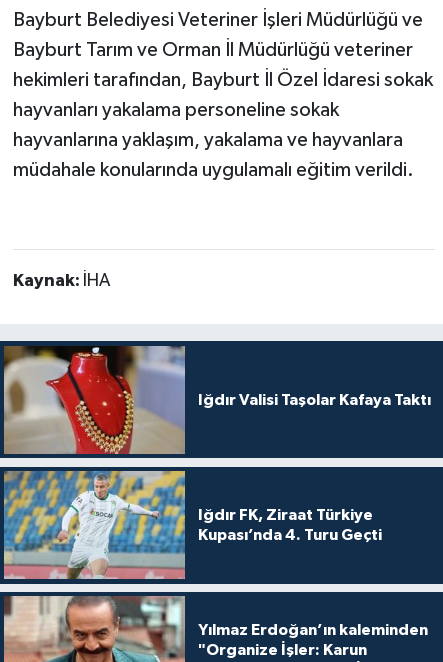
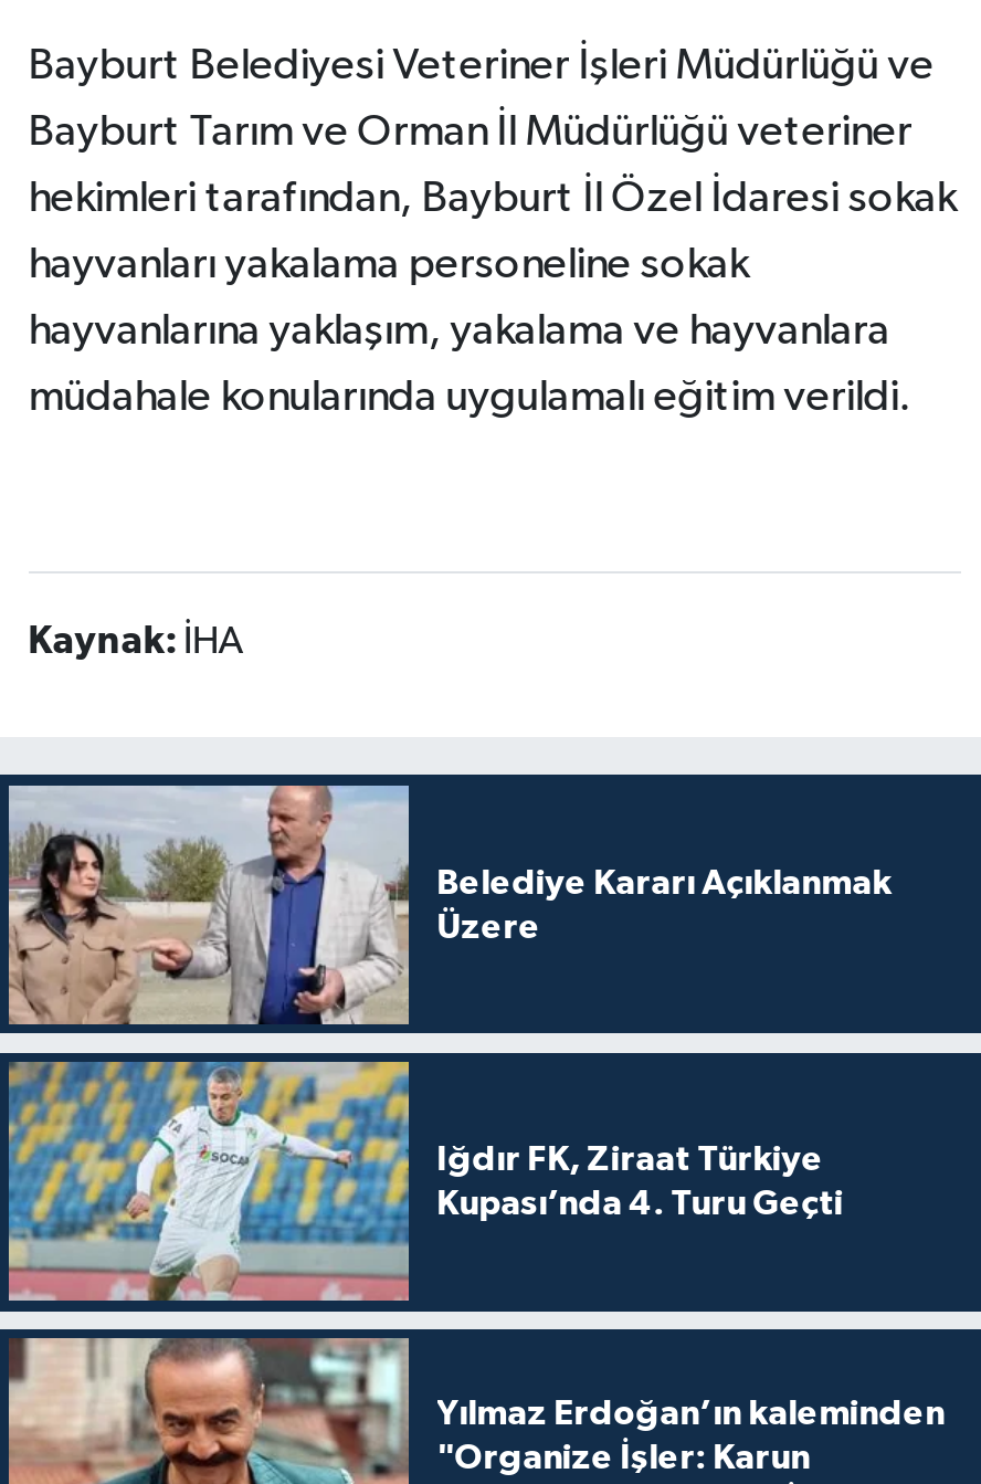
- [image]
- Iğdır Valisi Taşolar Kafaya Taktı
+ [image]
+ Belediye Kararı Açıklanmak
+ Üzere
